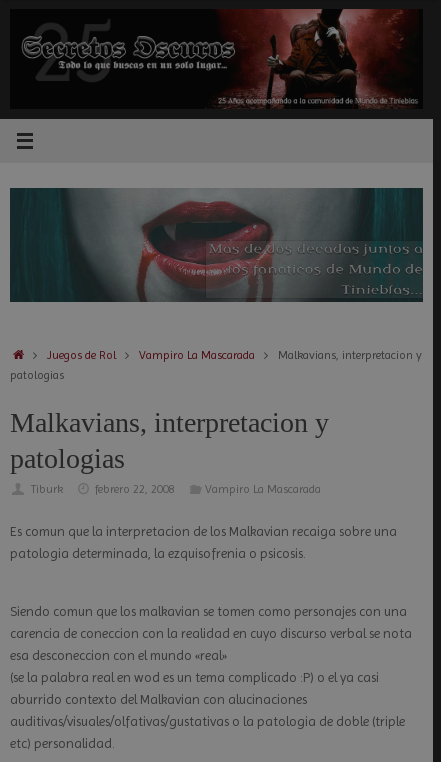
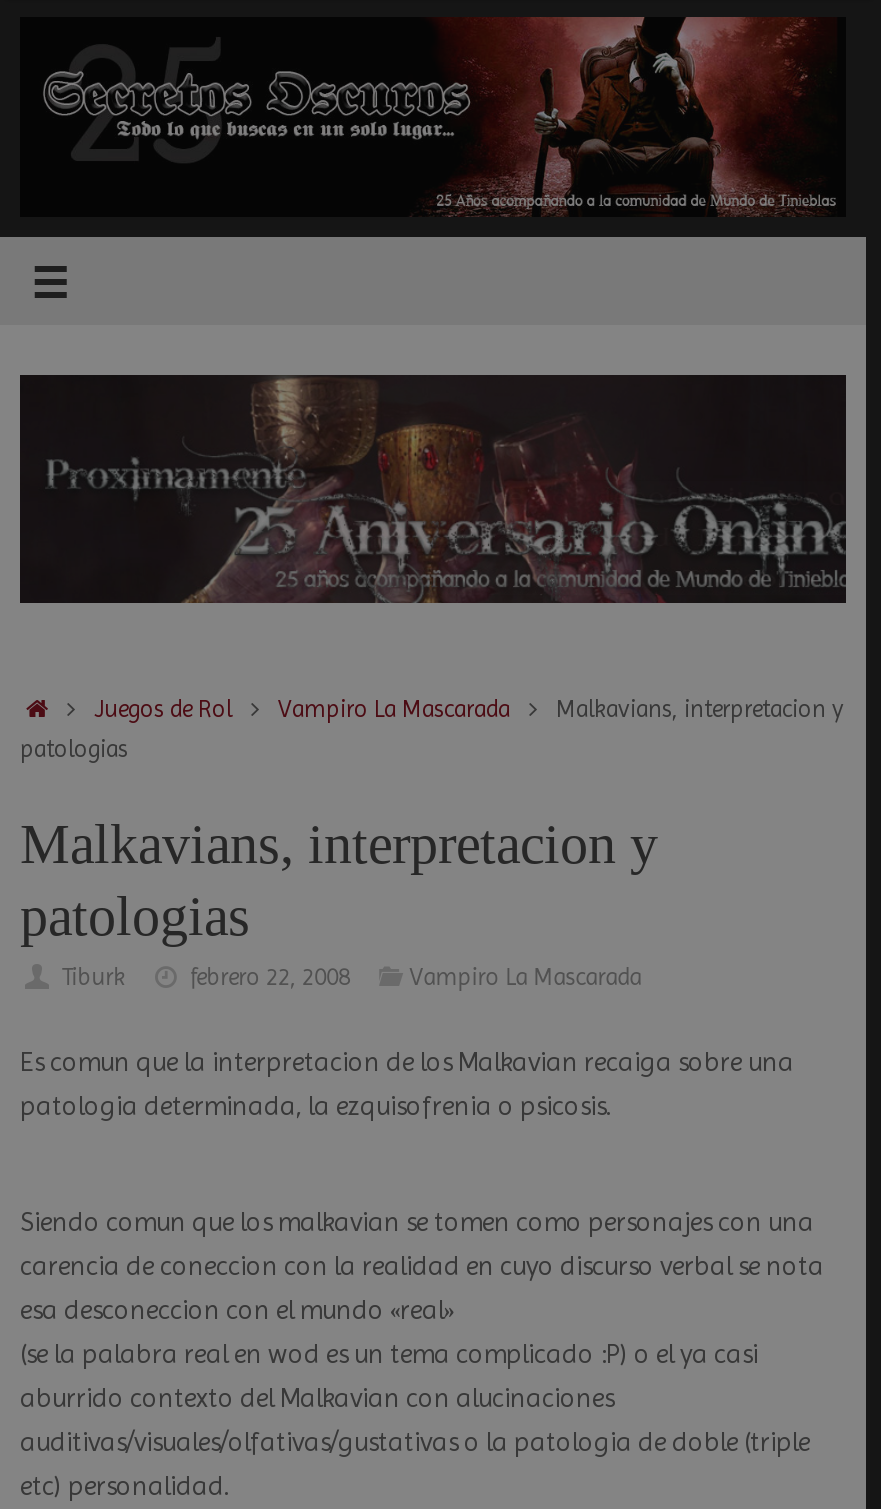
- [image]
+ [image]
